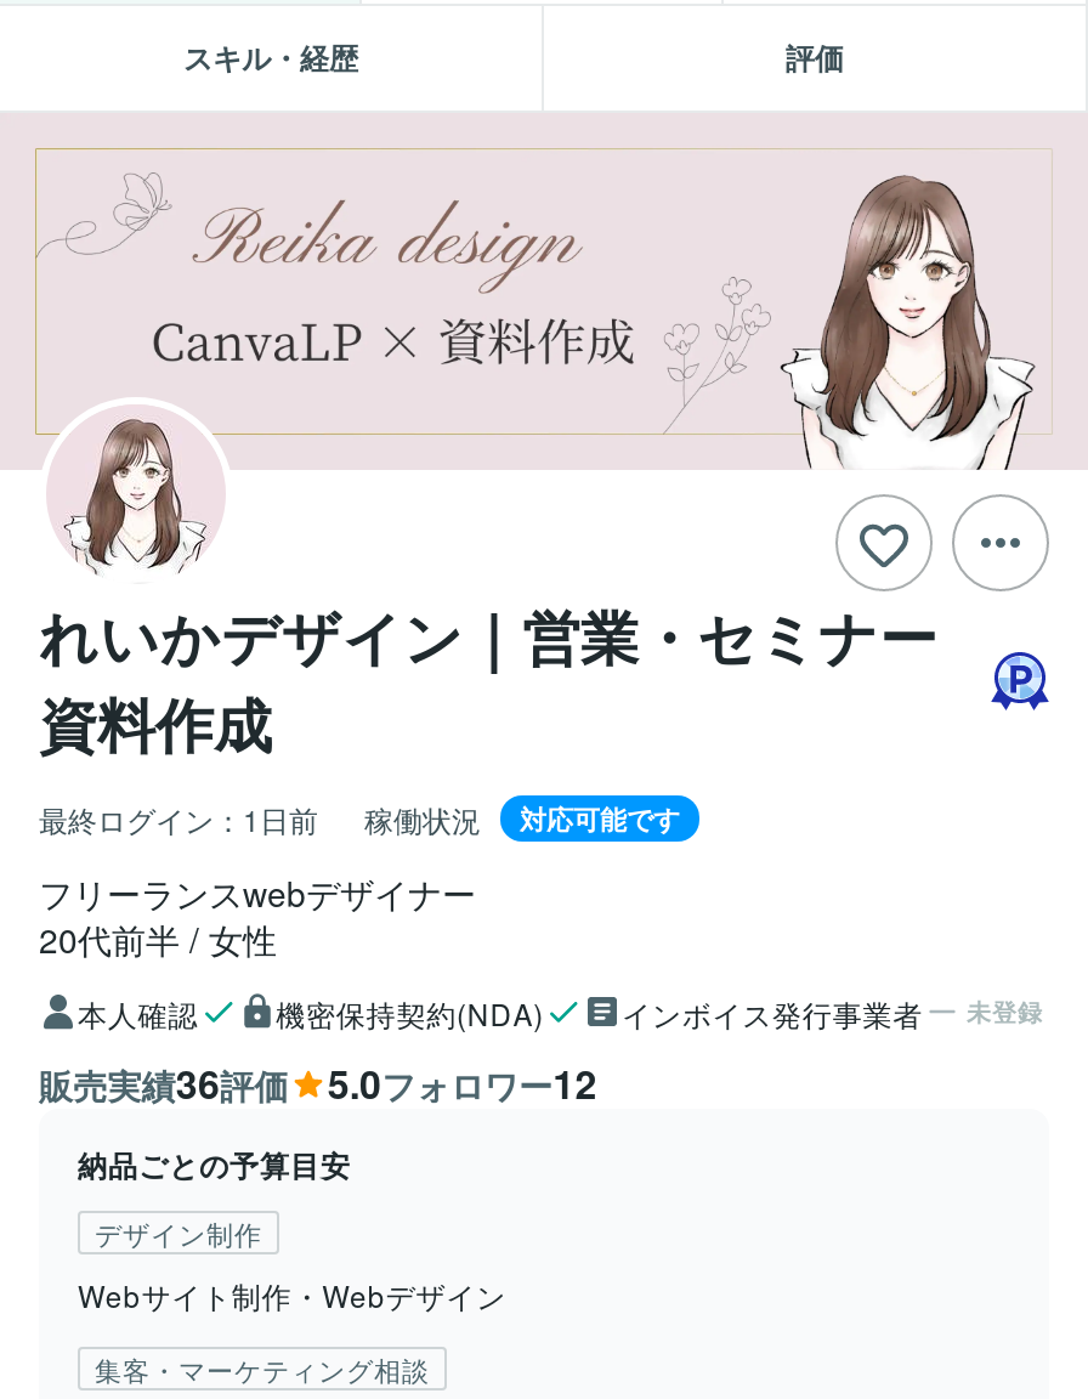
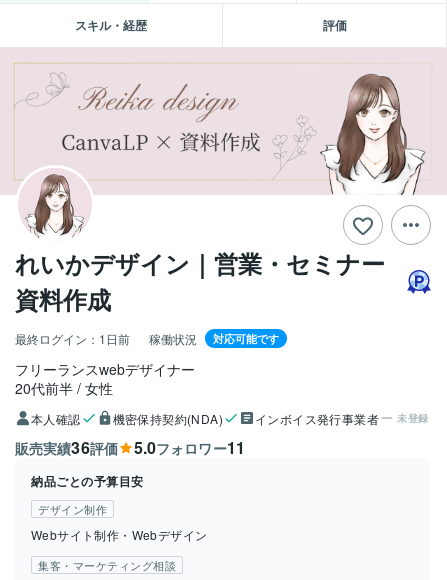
- 販売実績36評価 5.0フォロワー12
+ 販売実績36評価 5.0フォロワー11
